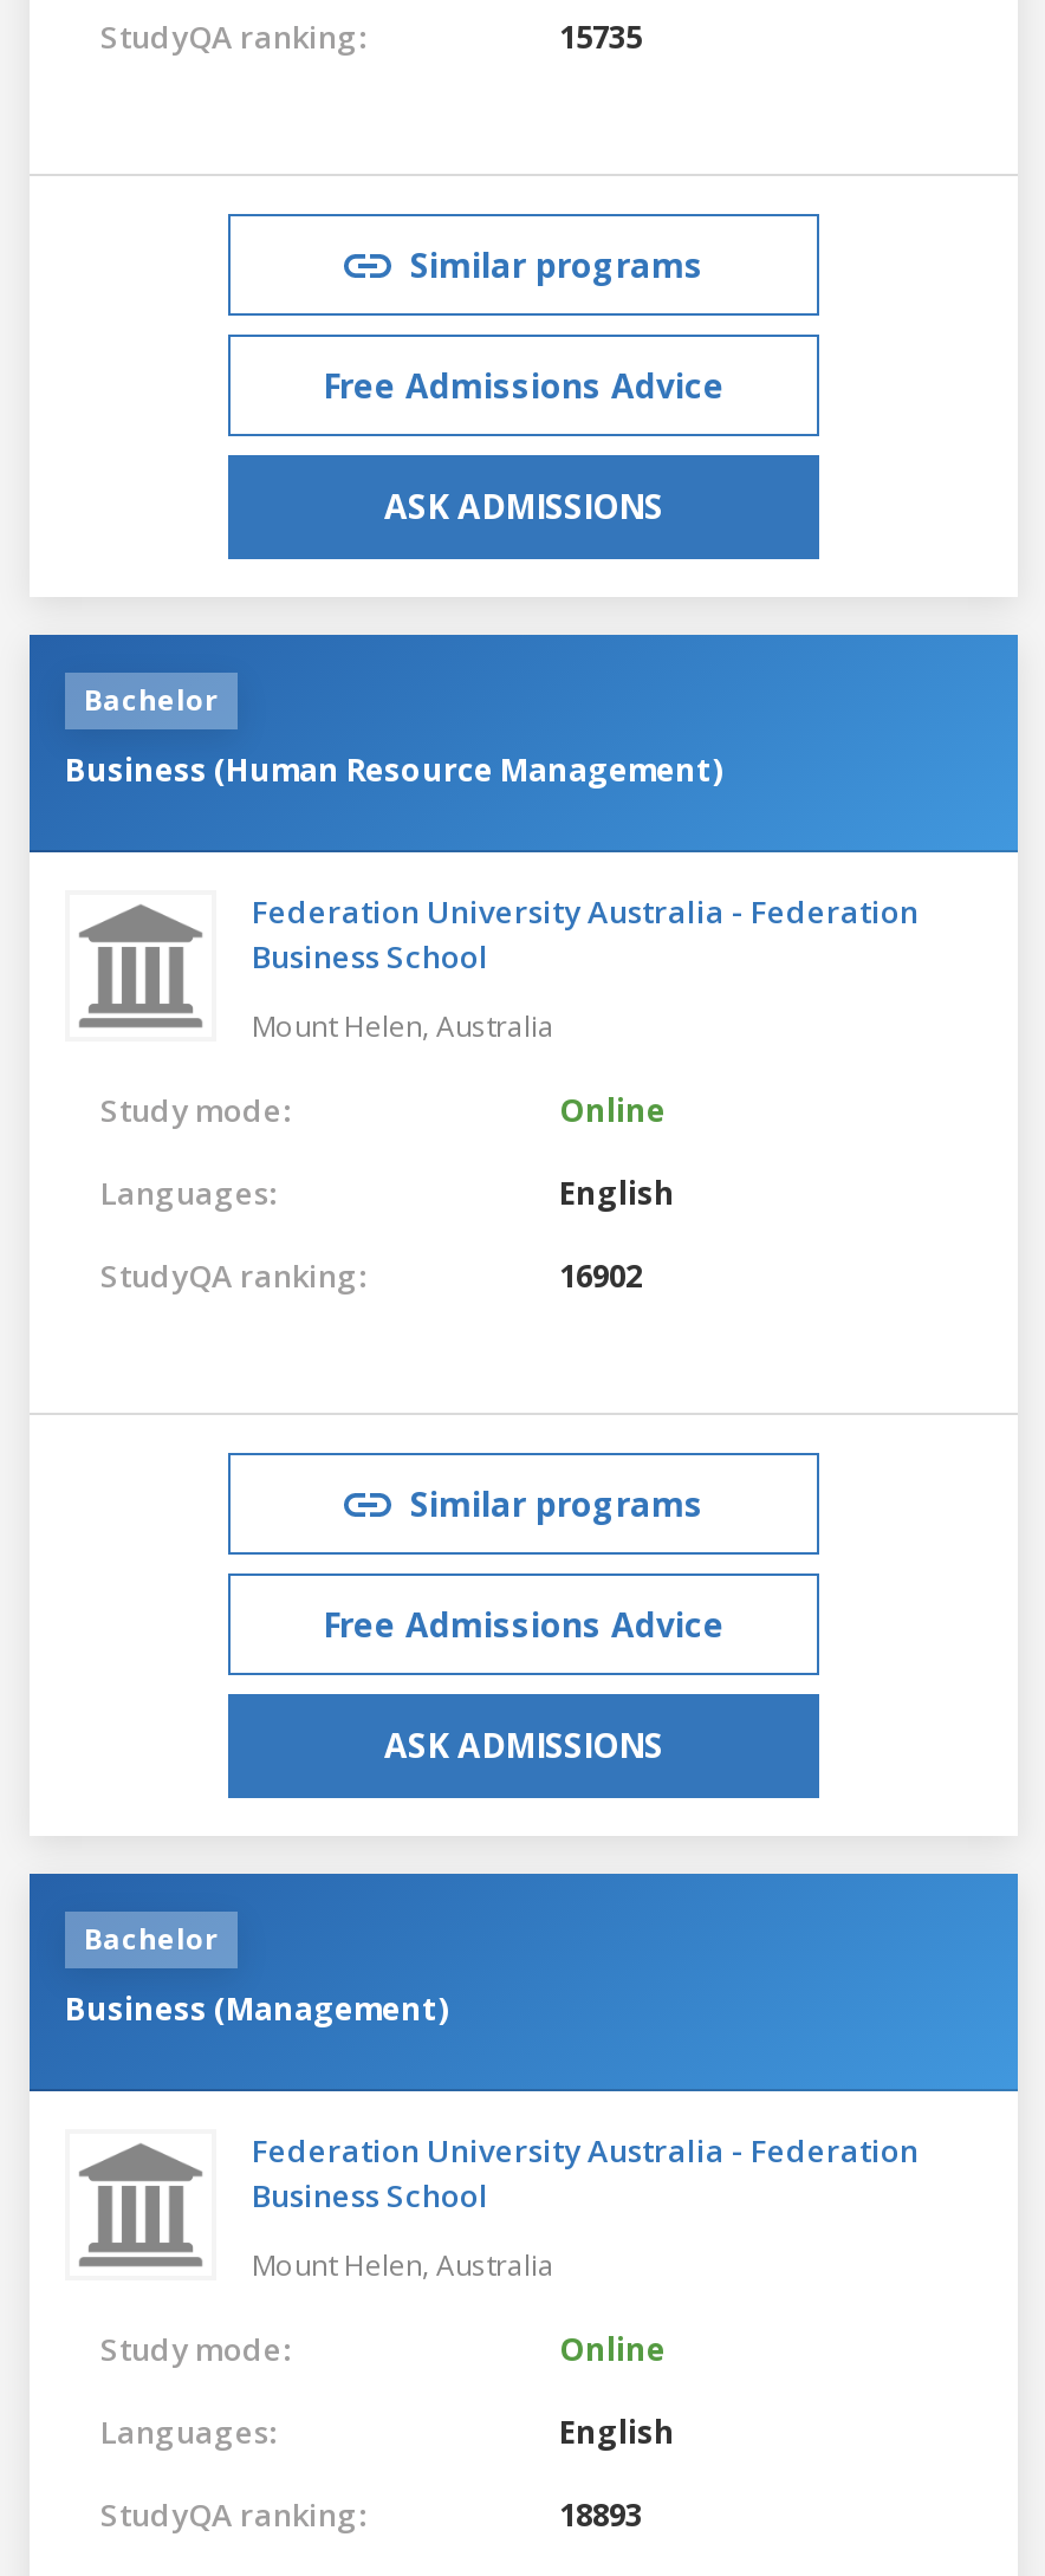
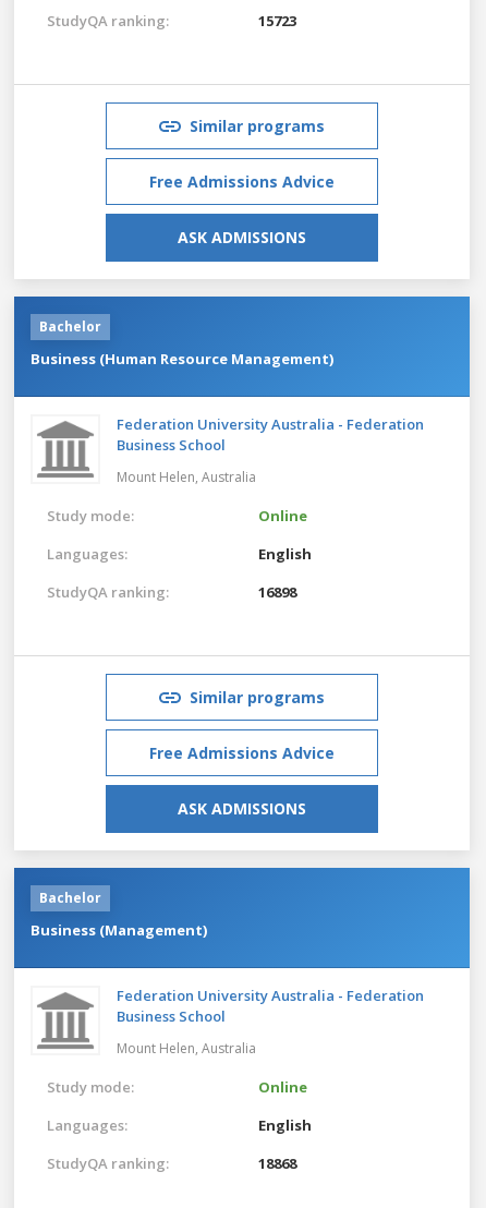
- 15735
+ 15723

- 16902
+ 16898

- 18893
+ 18868
